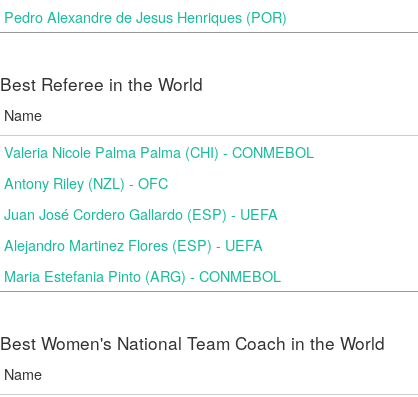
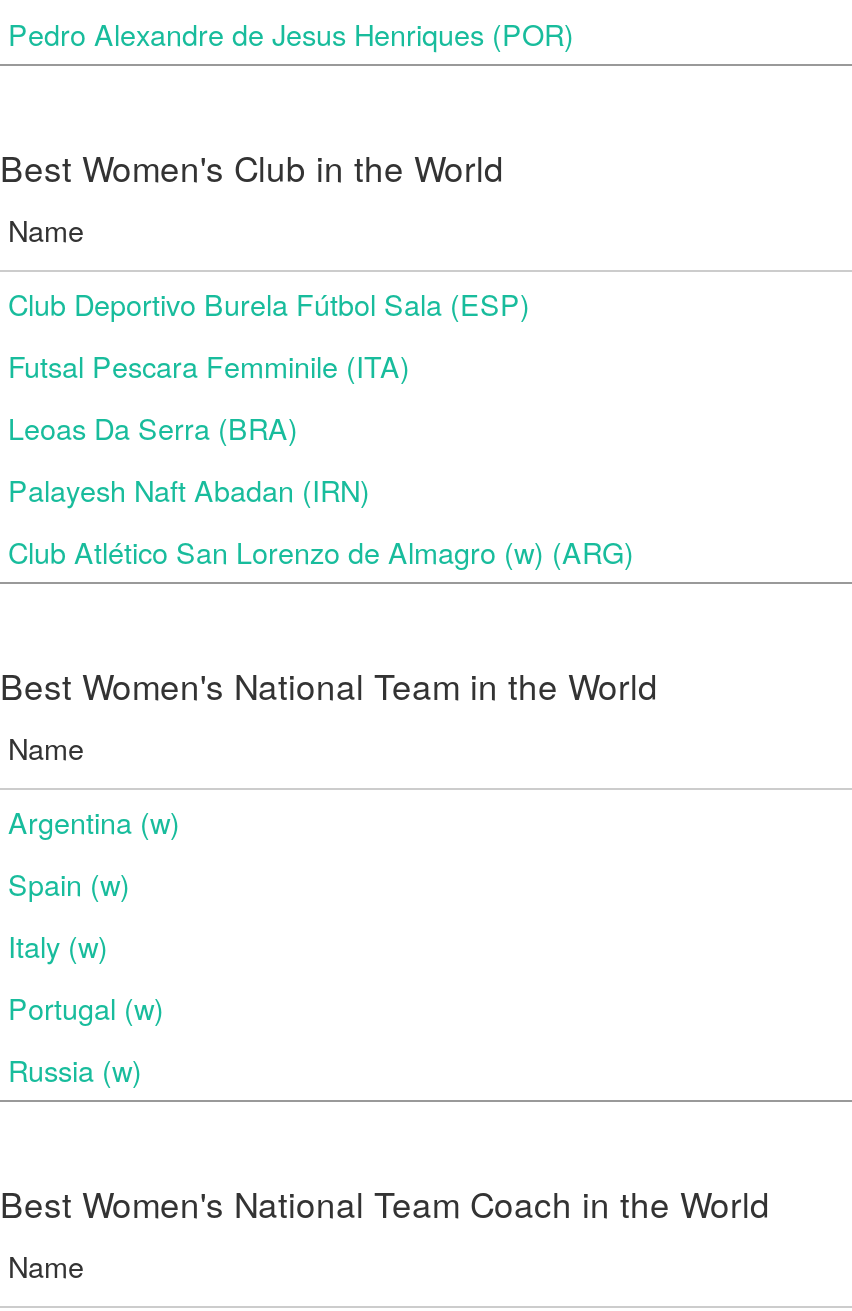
- Best Referee in the World
+ Best Women's Club in the World

- Valeria Nicole Palma Palma (CHI) - CONMEBOL
- Antony Riley (NZL) - OFC
- Juan José Cordero Gallardo (ESP) - UEFA
- Alejandro Martinez Flores (ESP) - UEFA
- Maria Estefania Pinto (ARG) - CONMEBOL
+ Club Deportivo Burela Fútbol Sala (ESP)
+ Futsal Pescara Femminile (ITA)
+ Leoas Da Serra (BRA)
+ Palayesh Naft Abadan (IRN)
+ Club Atlético San Lorenzo de Almagro (w) (ARG)
+ Best Women's National Team in the World
+ Name
+ Argentina (w)
+ Spain (w)
+ Italy (w)
+ Portugal (w)
+ Russia (w)
